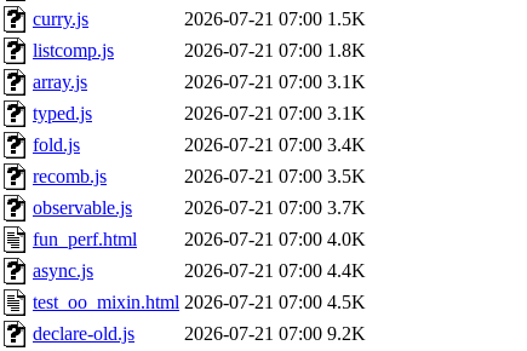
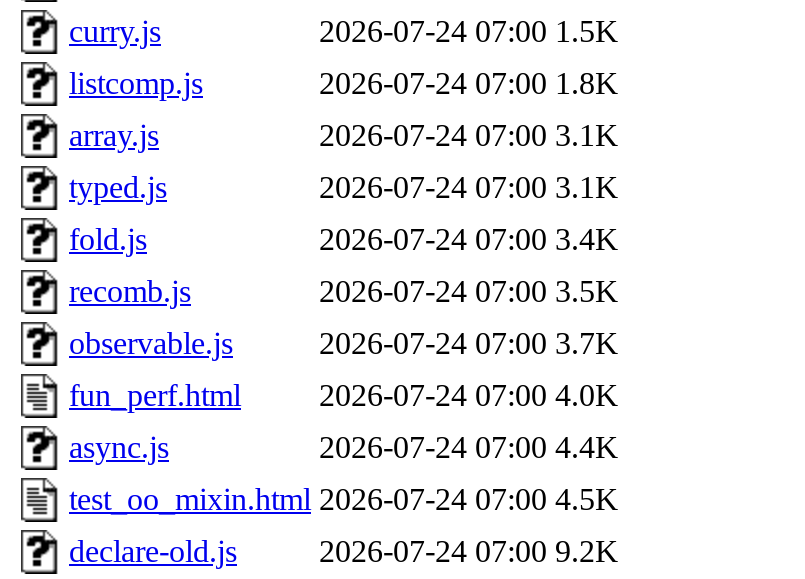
- 2026-07-21 07:00 1.5K
+ 2026-07-24 07:00 1.5K

- 2026-07-21 07:00 1.8K
+ 2026-07-24 07:00 1.8K

- 2026-07-21 07:00 3.1K
+ 2026-07-24 07:00 3.1K

- 2026-07-21 07:00 3.1K
+ 2026-07-24 07:00 3.1K

- 2026-07-21 07:00 3.4K
+ 2026-07-24 07:00 3.4K

- 2026-07-21 07:00 3.5K
+ 2026-07-24 07:00 3.5K

- 2026-07-21 07:00 3.7K
+ 2026-07-24 07:00 3.7K

- 2026-07-21 07:00 4.0K
+ 2026-07-24 07:00 4.0K

- 2026-07-21 07:00 4.4K
+ 2026-07-24 07:00 4.4K

- test_oo_mixin.html 2026-07-21 07:00 4.5K
+ test_oo_mixin.html 2026-07-24 07:00 4.5K

- 2026-07-21 07:00 9.2K
+ 2026-07-24 07:00 9.2K
